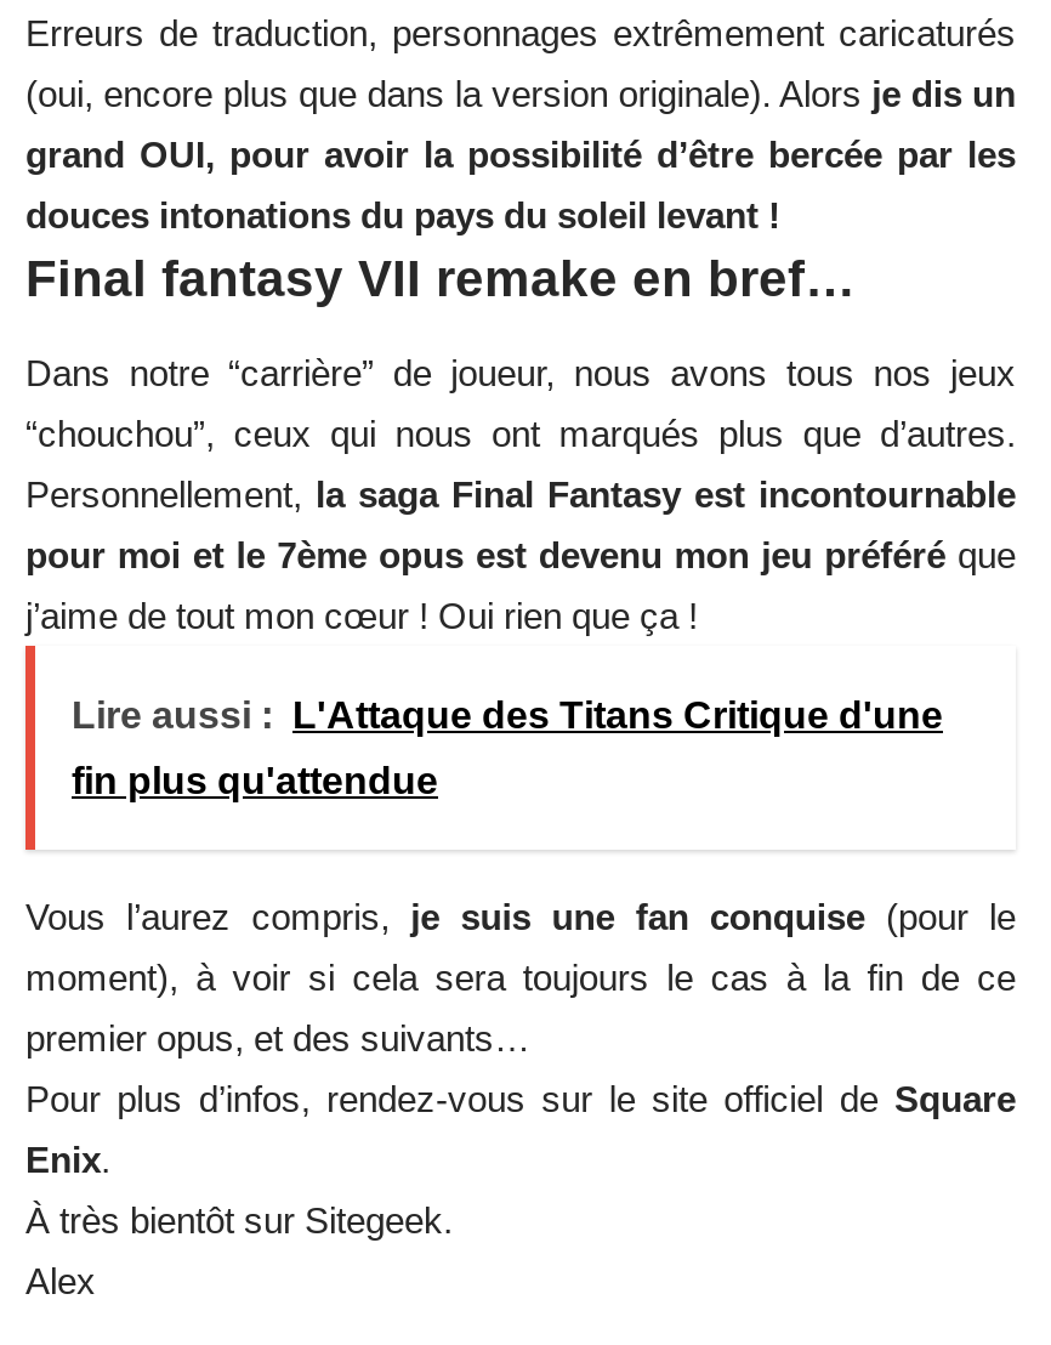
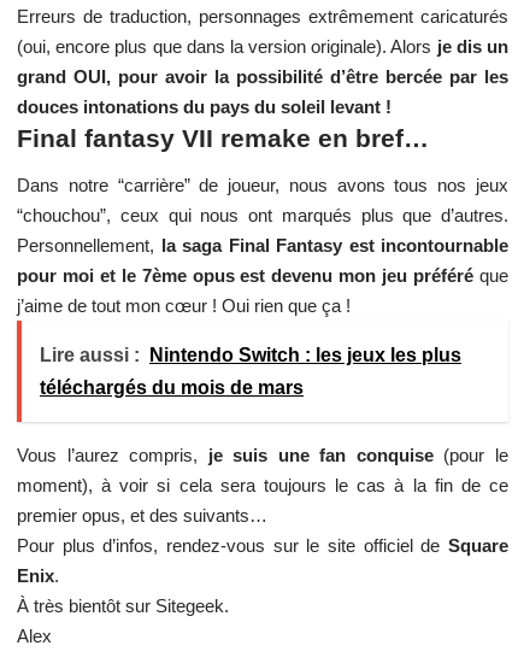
- Lire aussi : L'Attaque des Titans Critique d'une
+ Lire aussi : Nintendo Switch : les jeux les plus

- fin plus qu'attendue
+ téléchargés du mois de mars
